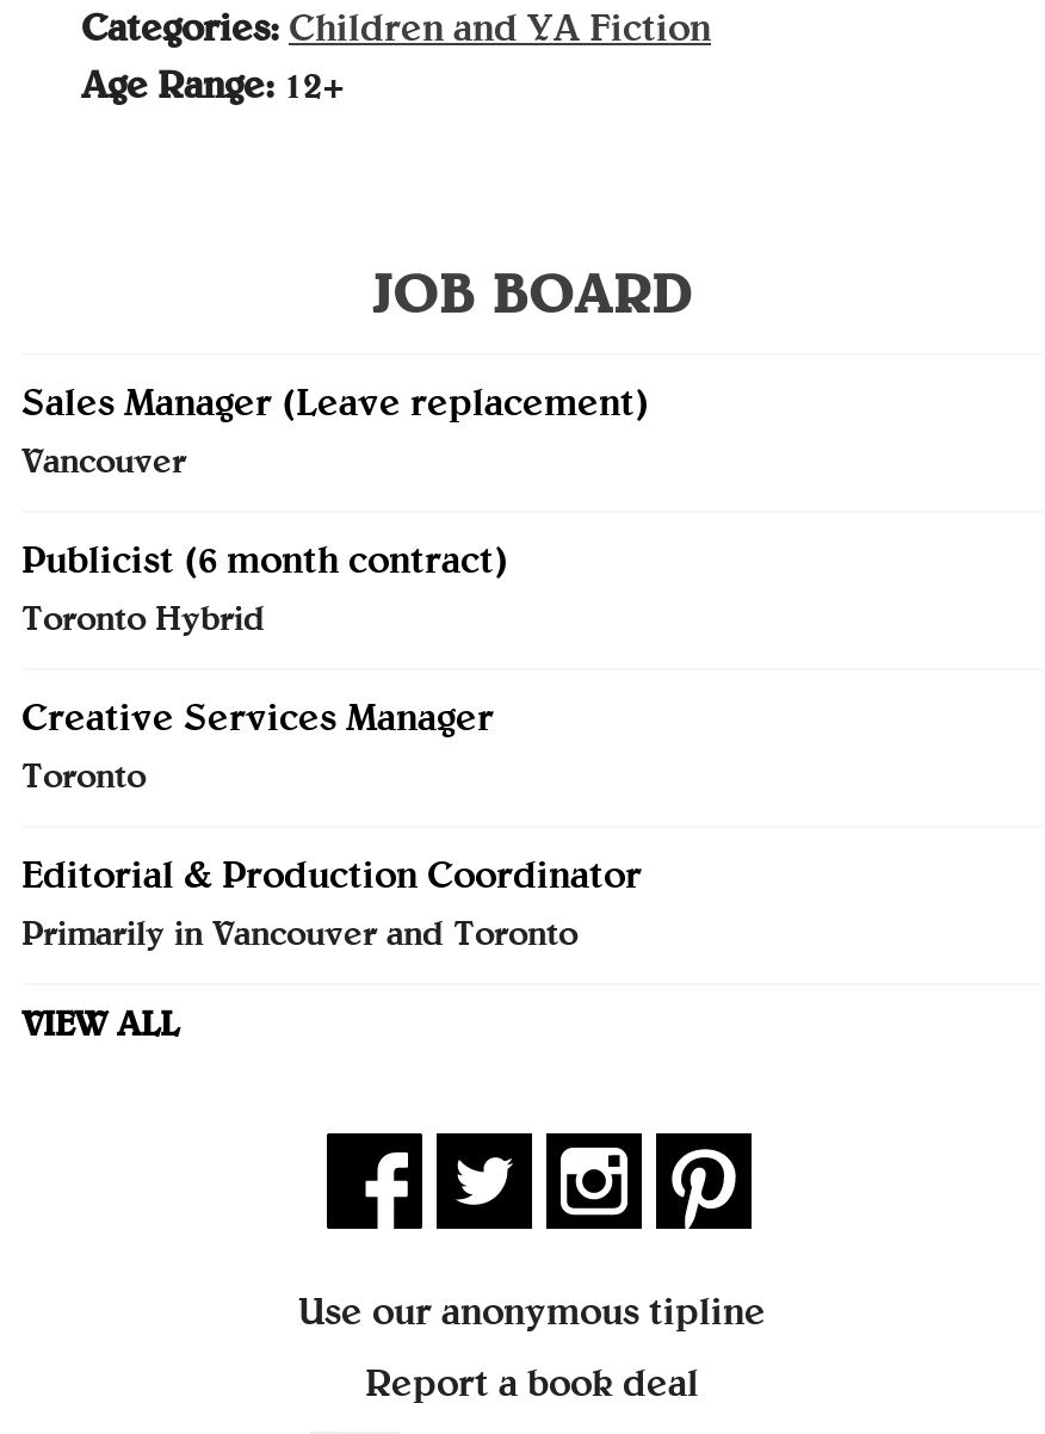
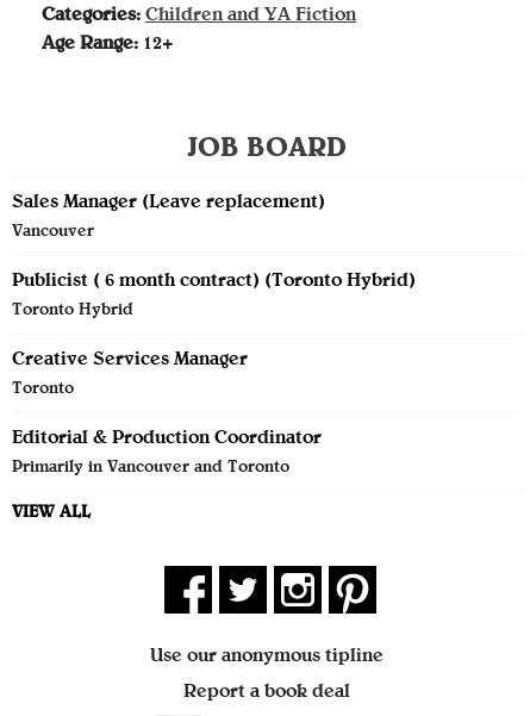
- Publicist (6 month contract)
+ Publicist ( 6 month contract) (Toronto Hybrid)
